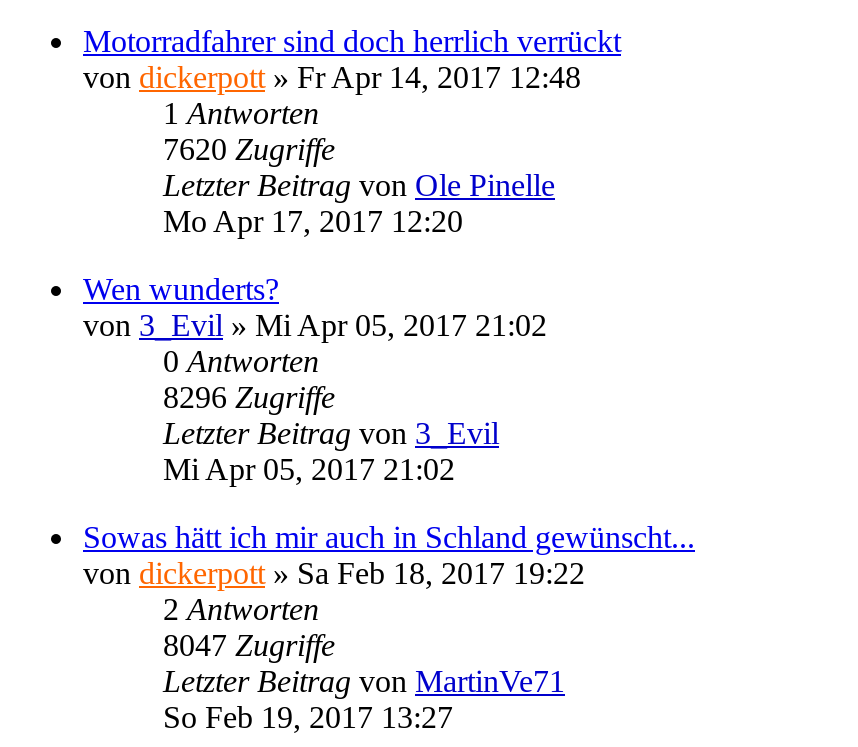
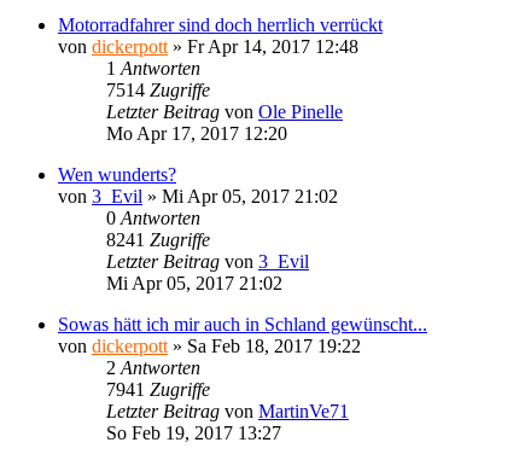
- 7620 Zugriffe
+ 7514 Zugriffe

- 8296 Zugriffe
+ 8241 Zugriffe

- 8047 Zugriffe
+ 7941 Zugriffe
